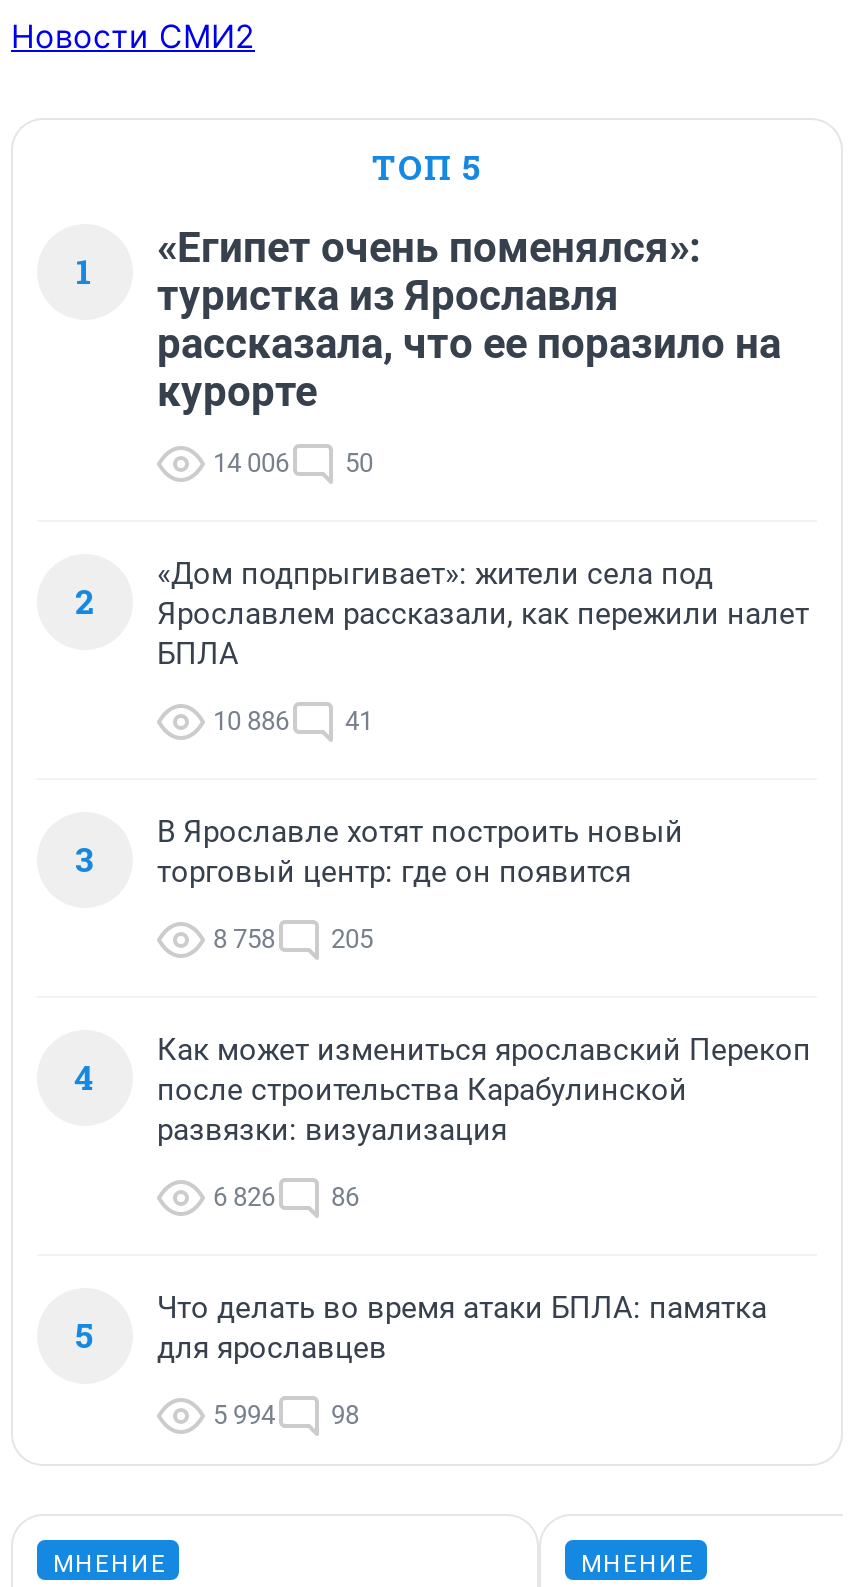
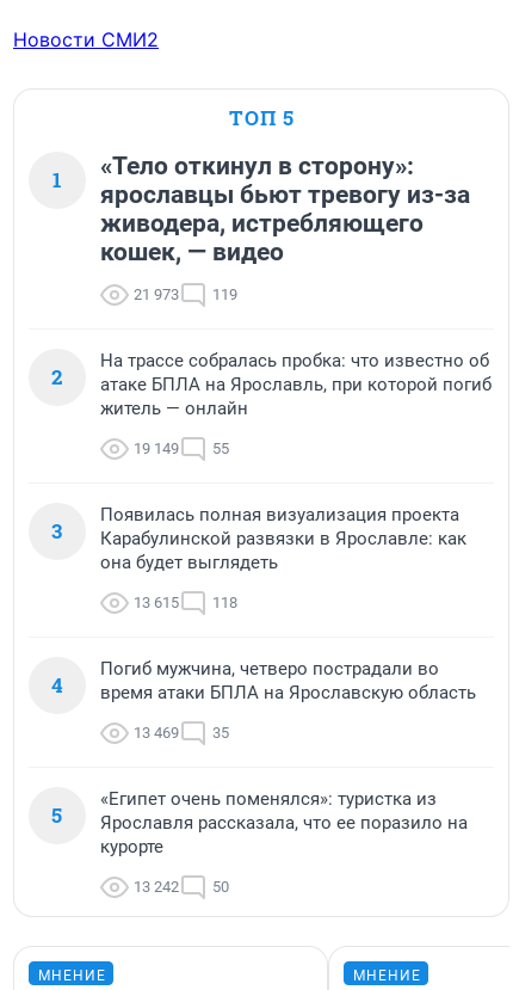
- «Египет очень поменялся»:
- туристка из Ярославля
- рассказала, что ее поразило на
- курорте
+ «Тело откинул в сторону»:
+ ярославцы бьют тревогу из-за
+ живодера, истребляющего
+ кошек, — видео

- 14 006
- 50
+ 21 973
+ 119

- «Дом подпрыгивает»: жители села под
- Ярославлем рассказали, как пережили налет
- БПЛА
+ На трассе собралась пробка: что известно об
+ атаке БПЛА на Ярославль, при которой погиб
+ житель — онлайн

- 10 886
- 41
+ 19 149
+ 55

- В Ярославле хотят построить новый
- торговый центр: где он появится
+ Появилась полная визуализация проекта
+ Карабулинской развязки в Ярославле: как
+ она будет выглядеть

- 8 758
- 205
+ 13 615
+ 118

- Как может измениться ярославский Перекоп
- после строительства Карабулинской
- развязки: визуализация
+ Погиб мужчина, четверо пострадали во
+ время атаки БПЛА на Ярославскую область

- 6 826
- 86
+ 13 469
+ 35

- Что делать во время атаки БПЛА: памятка
- для ярославцев
+ «Египет очень поменялся»: туристка из
+ Ярославля рассказала, что ее поразило на
+ курорте

- 5 994
- 98
+ 13 242
+ 50
